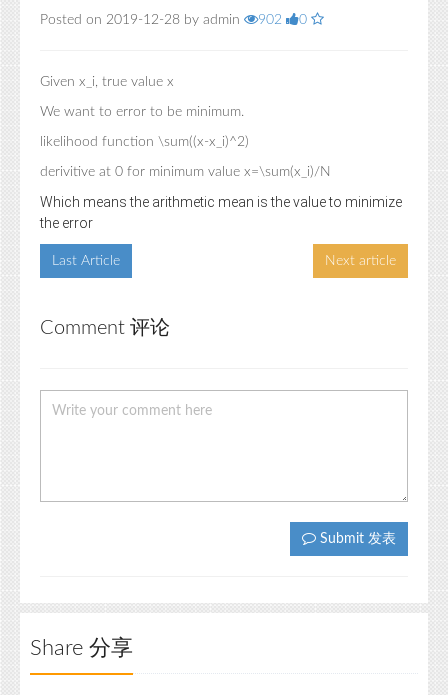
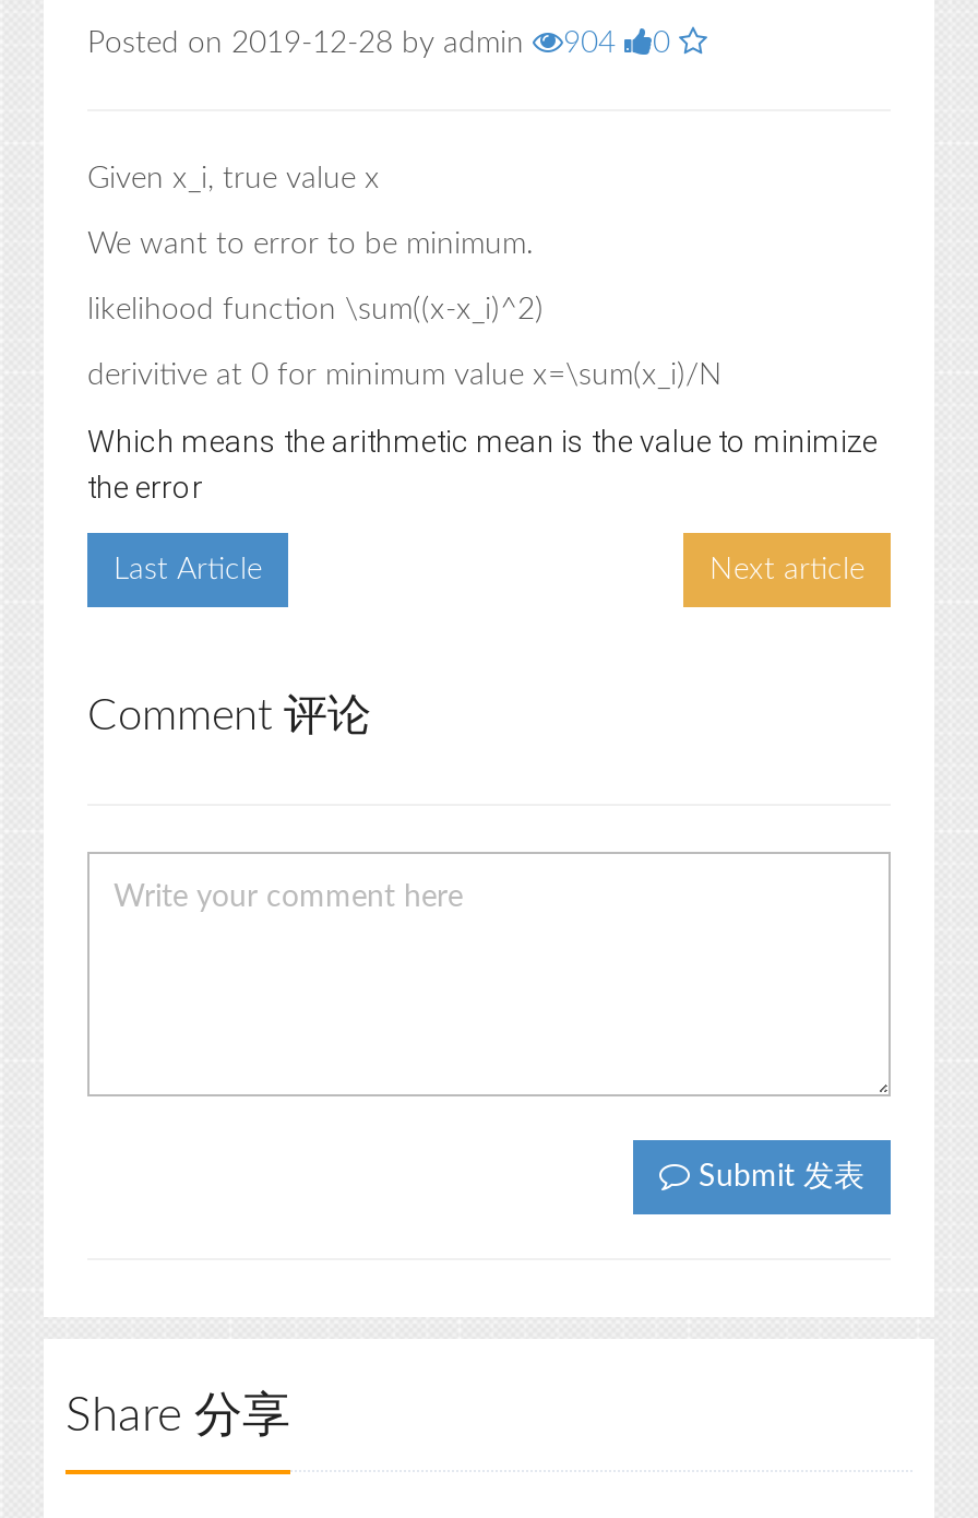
- 902
+ 904
